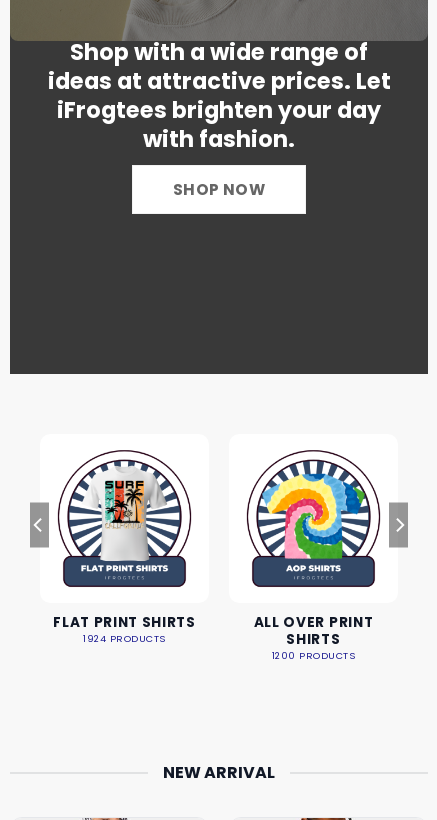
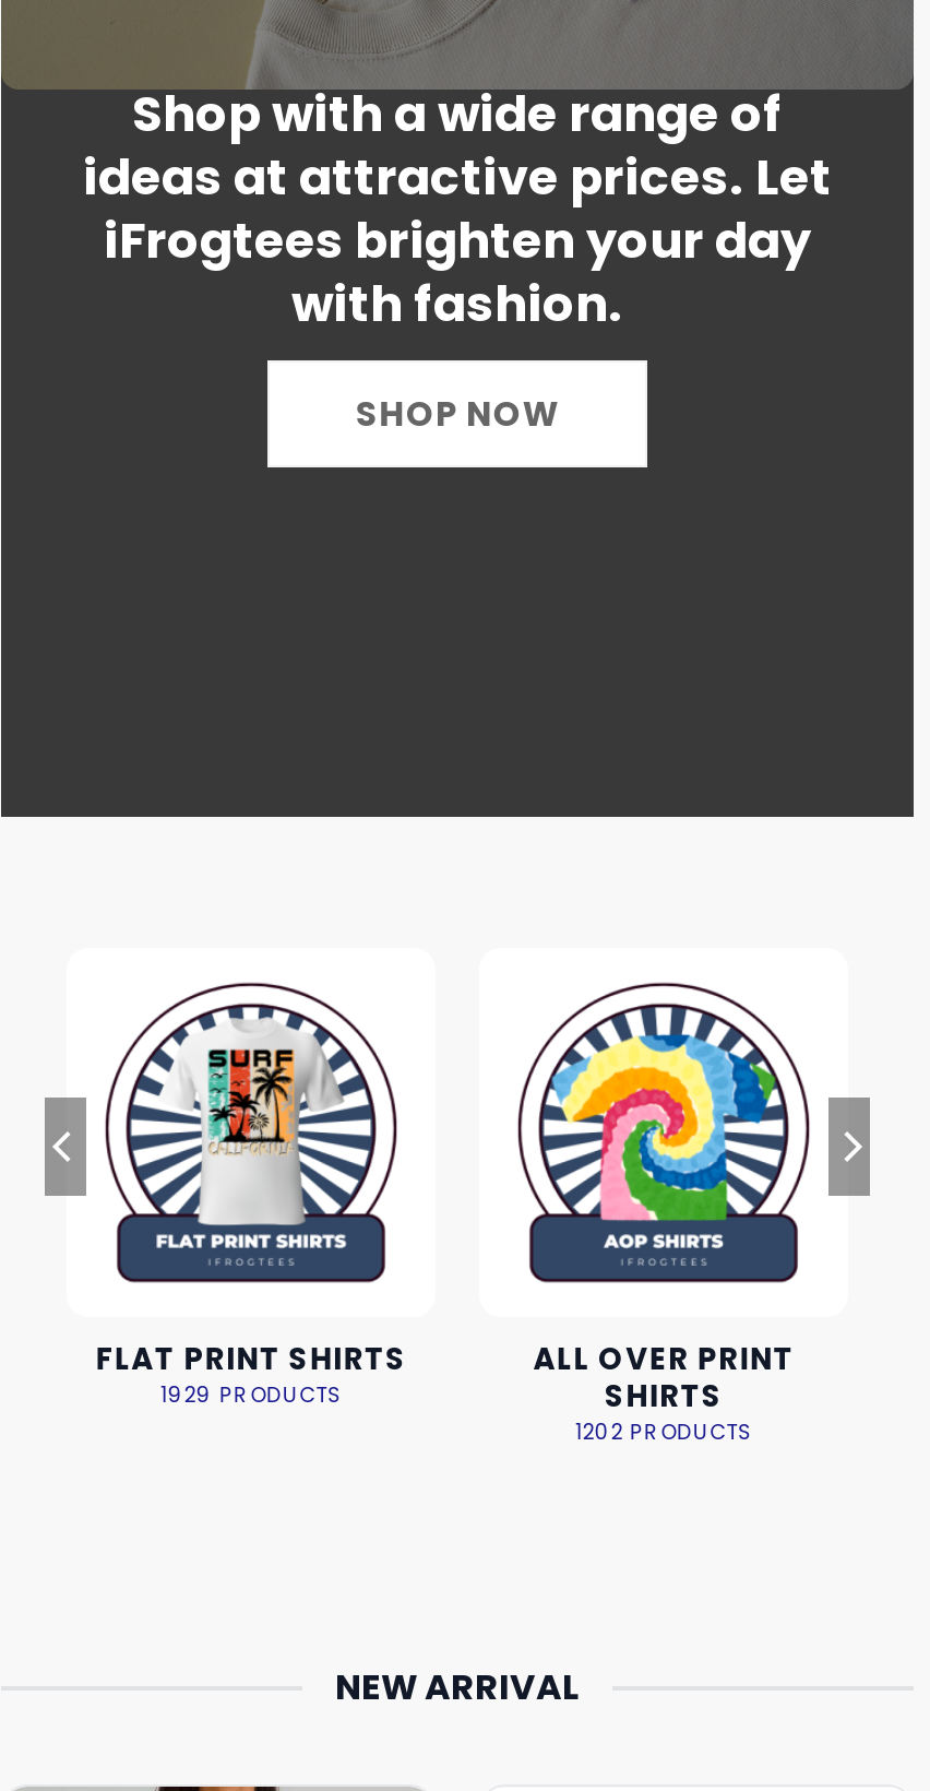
- 1924 PRODUCTS
+ 1929 PRODUCTS

- 1200 PRODUCTS
+ 1202 PRODUCTS
